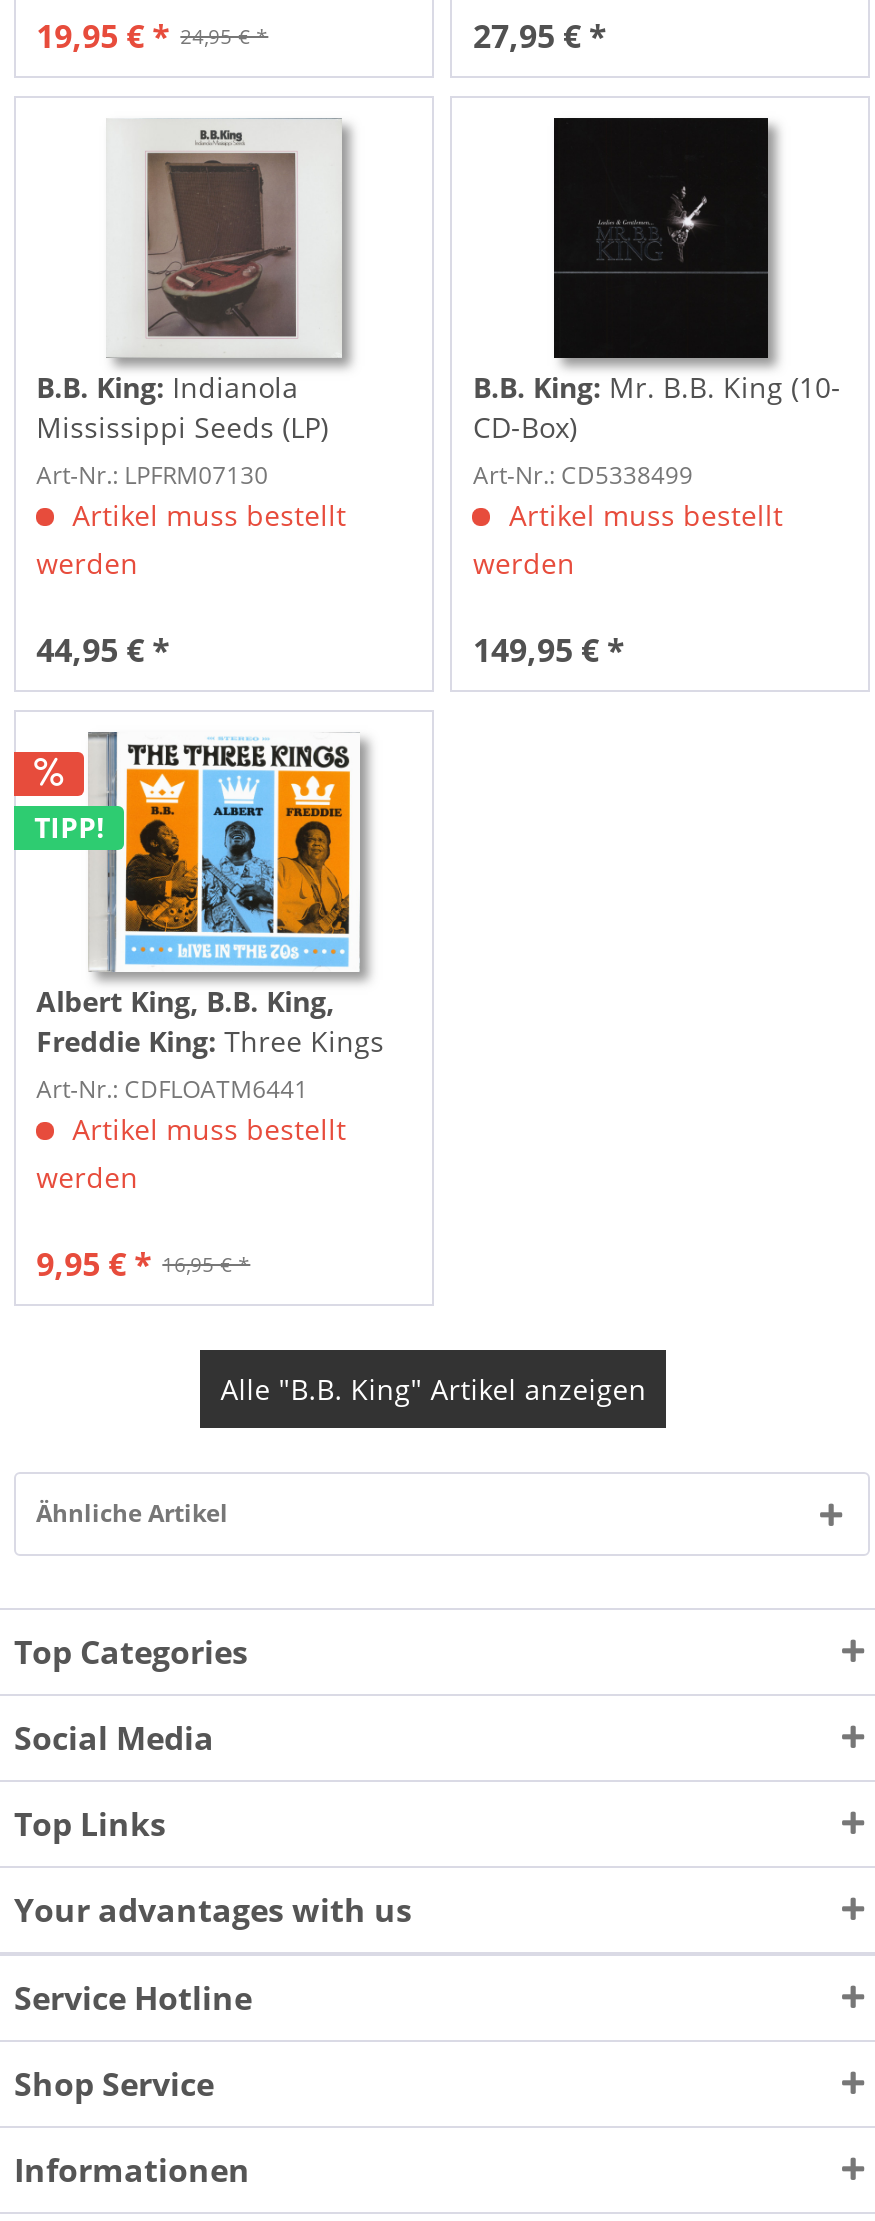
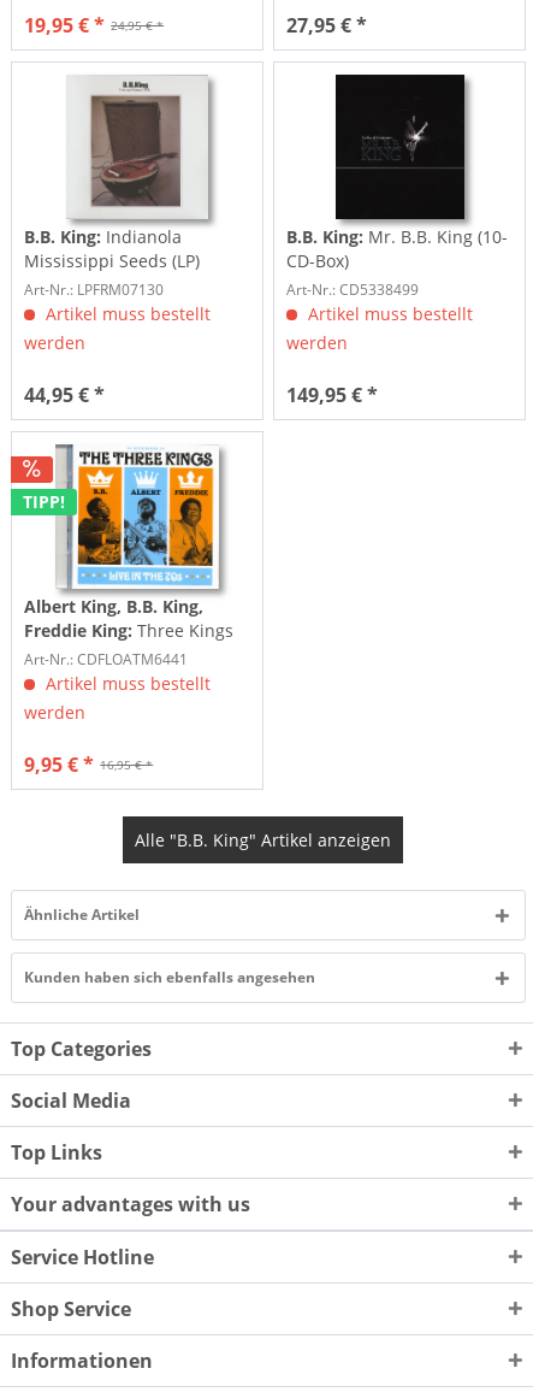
+ Kunden haben sich ebenfalls angesehen
